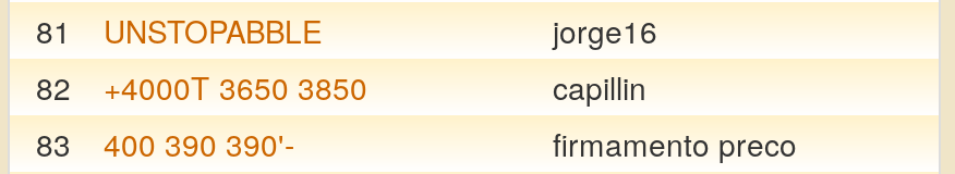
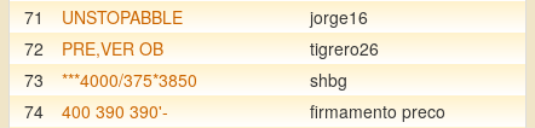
- 81 UNSTOPABBLE
+ 71 UNSTOPABBLE

- 82
- +4000T 3650 3850
- capillin
- 83
+ 72
+ PRE,VER OB
+ tigrero26
+ 73
+ ***4000/375*3850
+ shbg
+ 74
